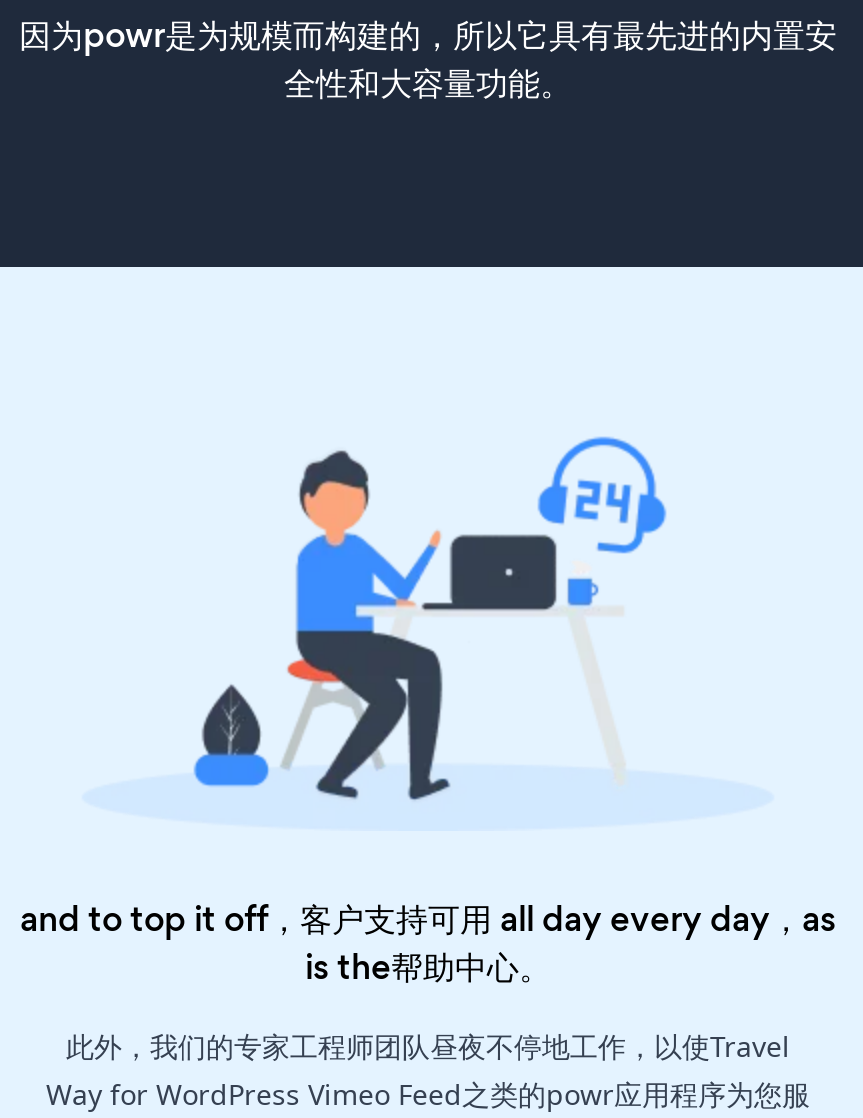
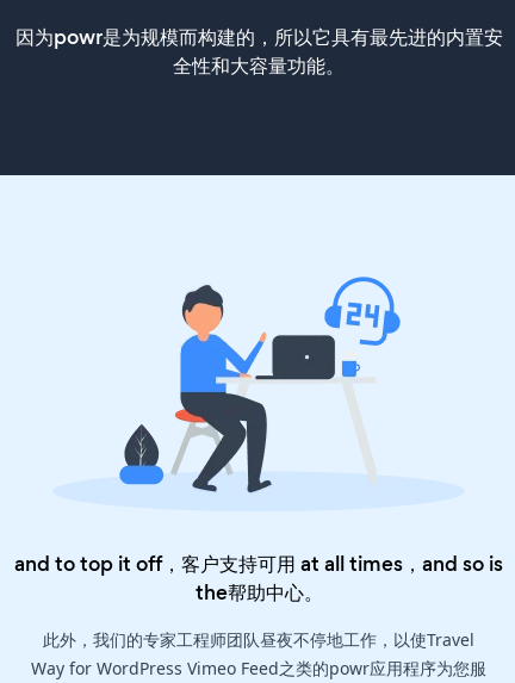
- and to top it off，客户支持可用 all day every day，as
- is the帮助中心。
+ and to top it off，客户支持可用 at all times，and so is
+ the帮助中心。
